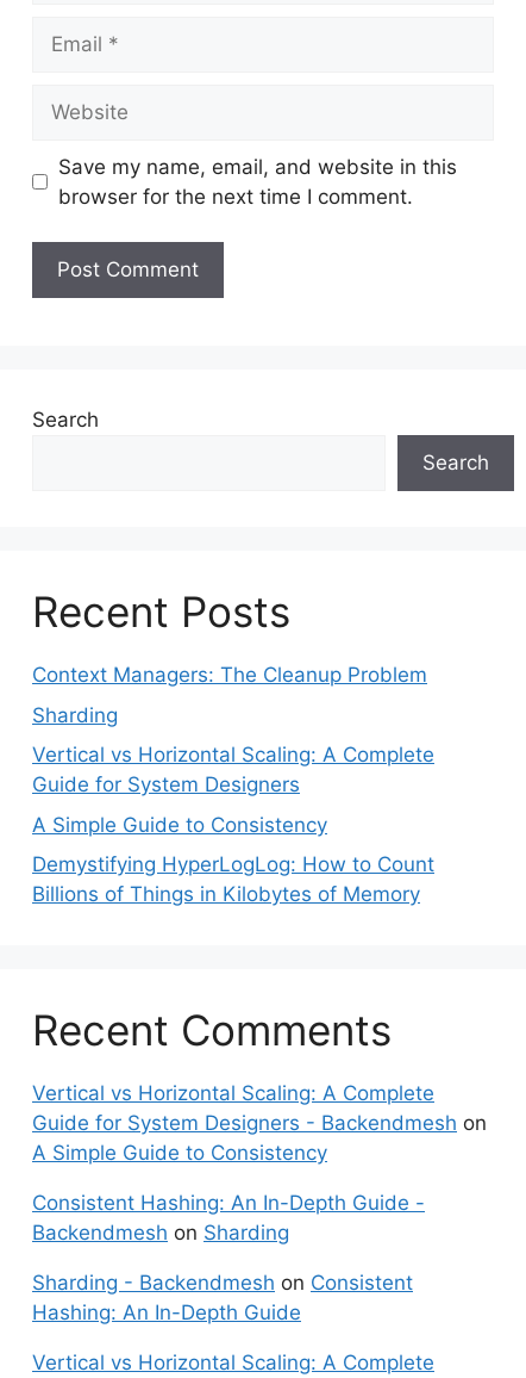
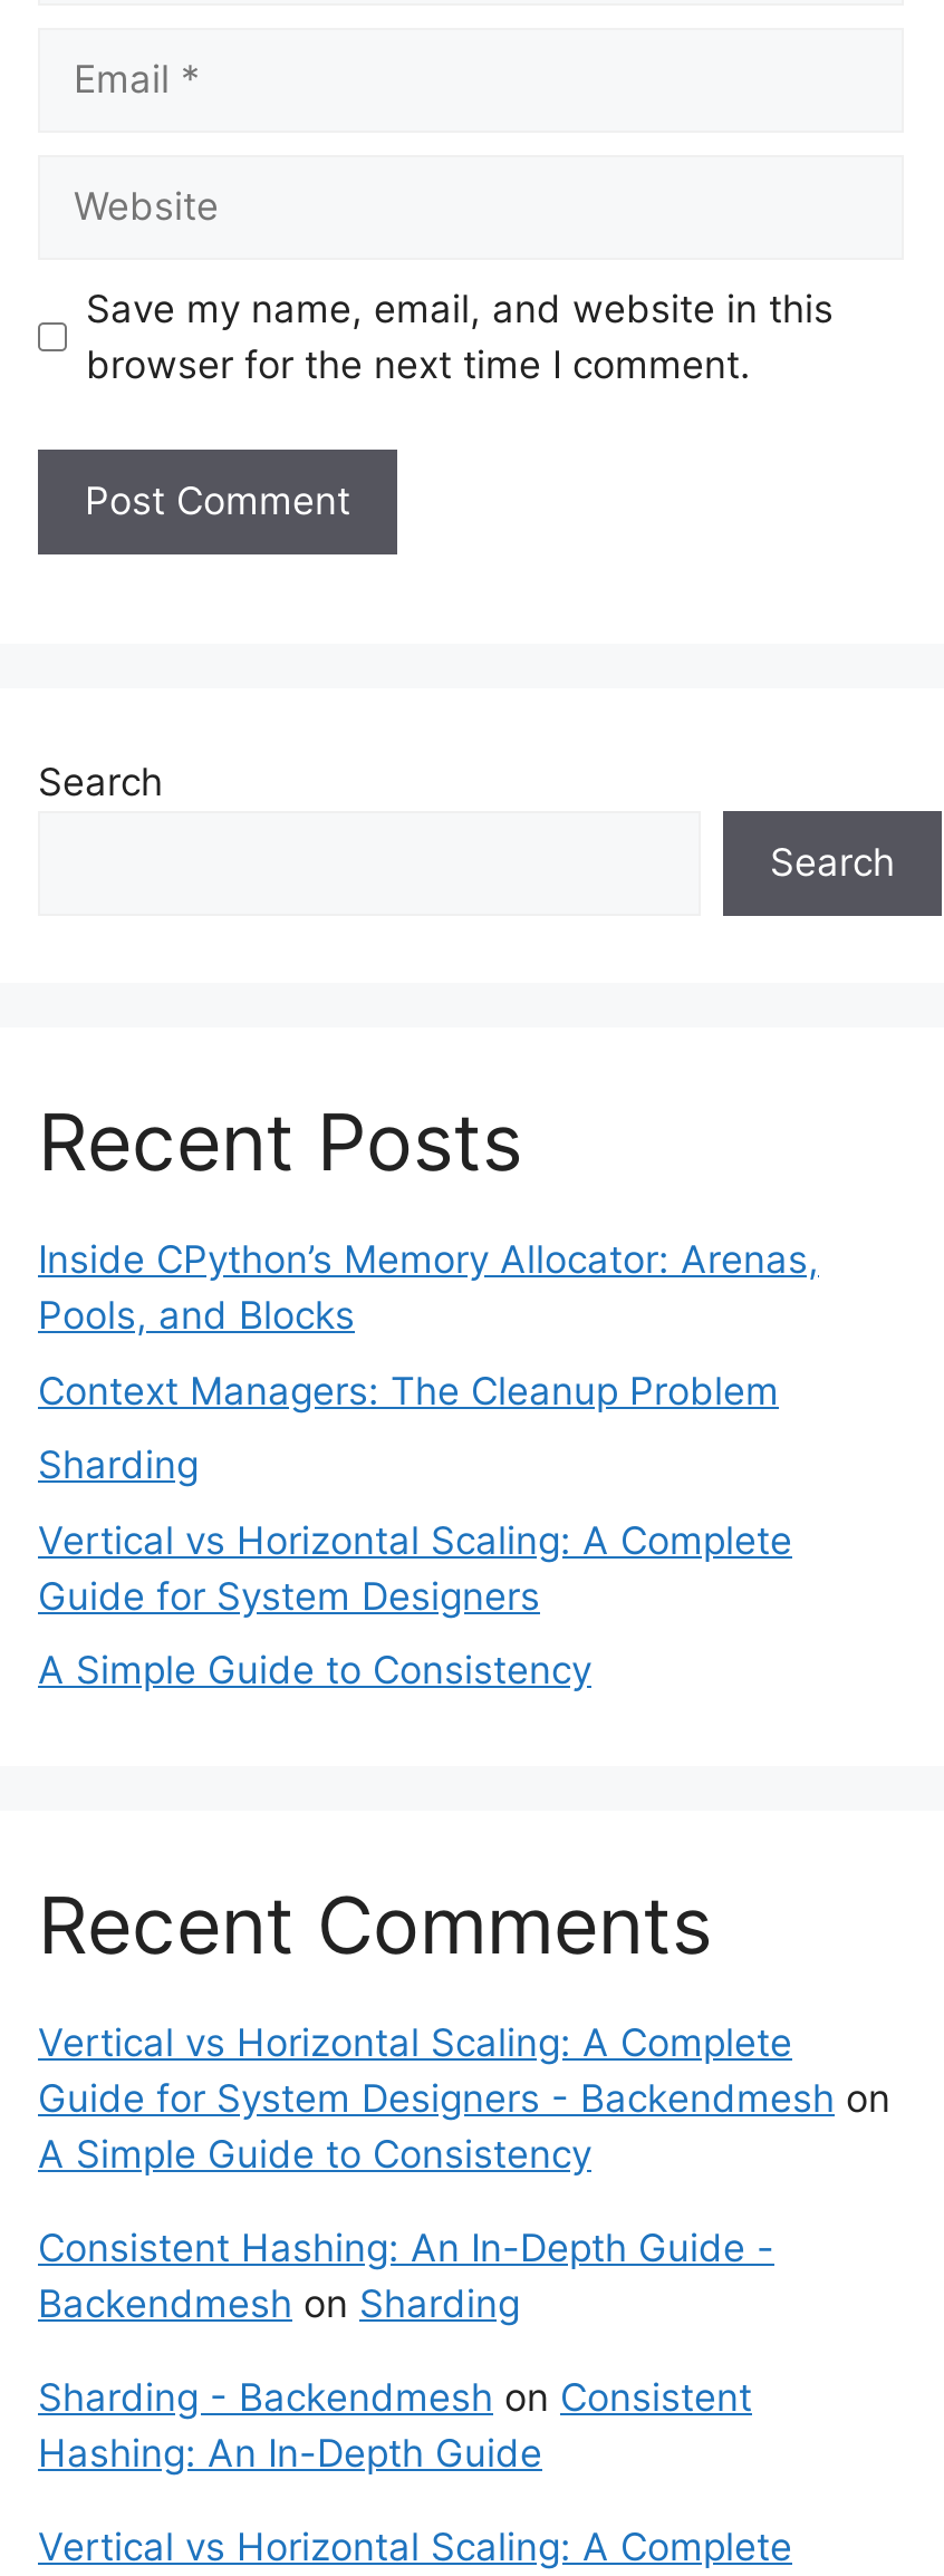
+ Inside CPython’s Memory Allocator: Arenas,
+ Pools, and Blocks

moved down: Context Managers: The Cleanup Problem | Sharding | Vertical vs Horizontal Scaling: A Complete | Guide for System Designers | A Simple Guide to Consistency

- Demystifying HyperLogLog: How to Count
- Billions of Things in Kilobytes of Memory
